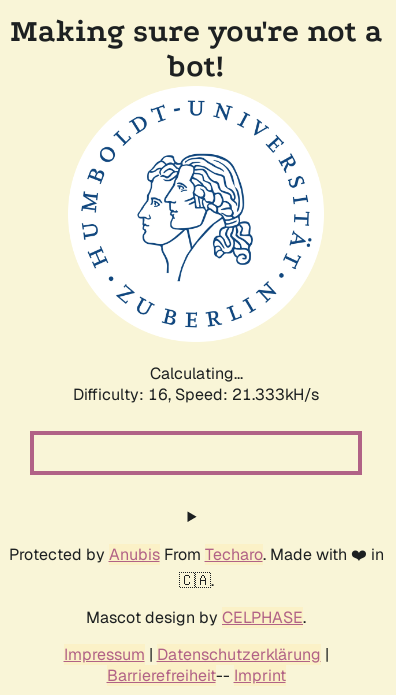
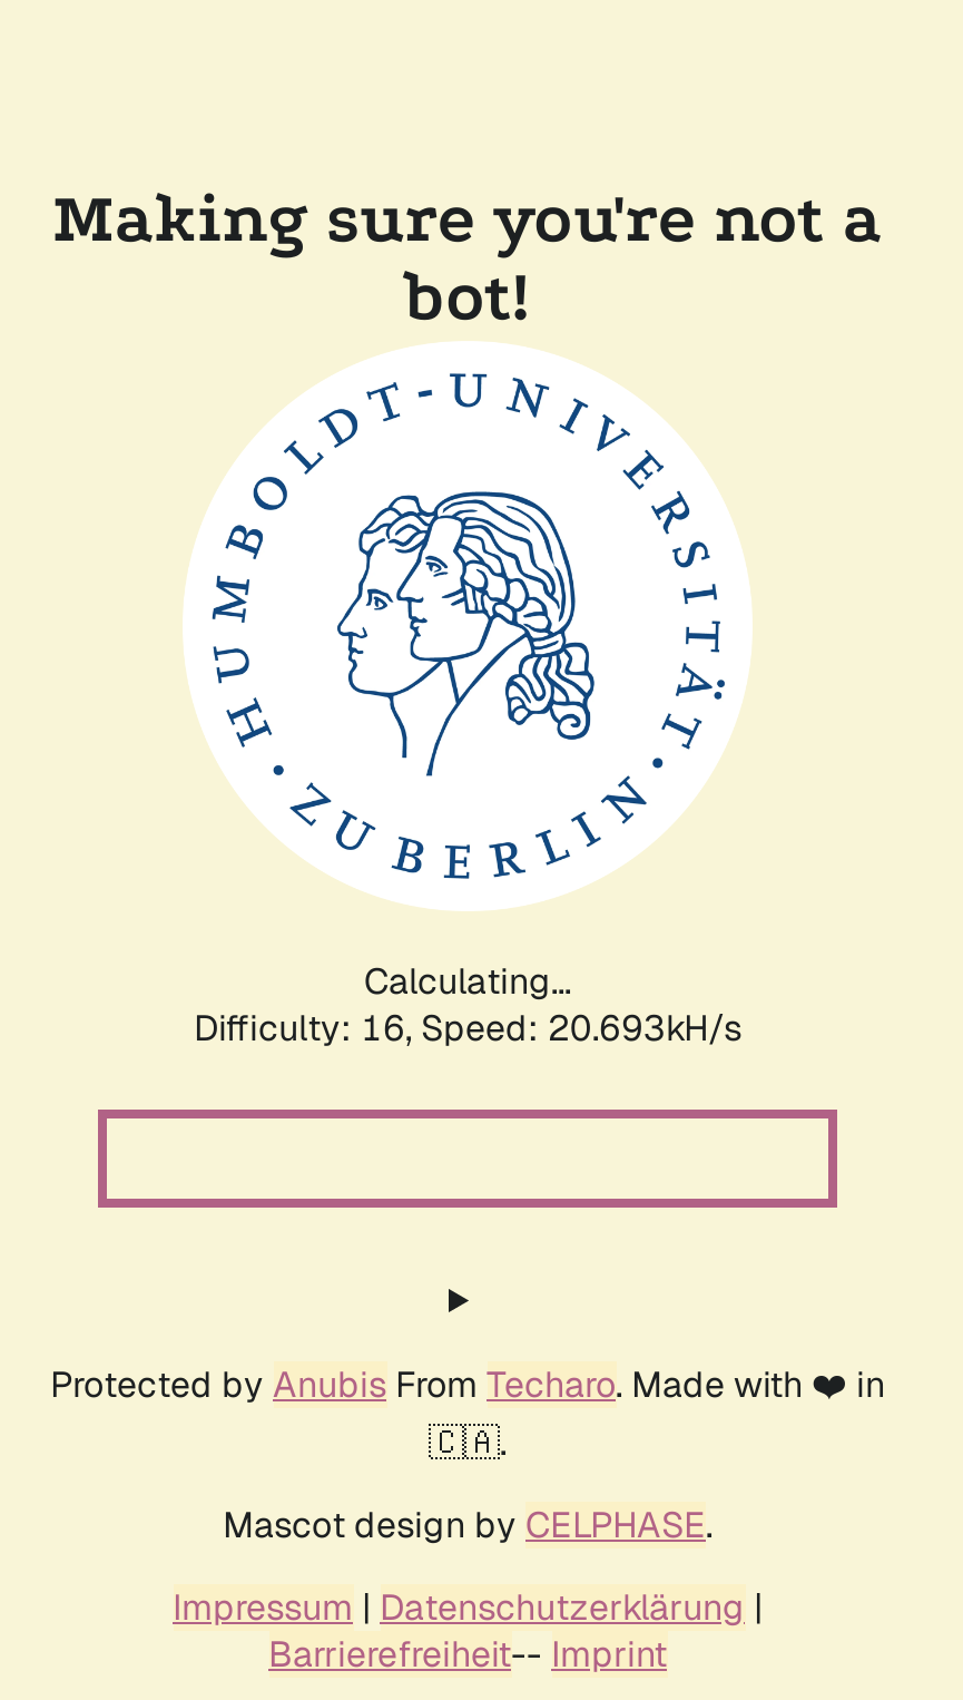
- Difficulty: 16, Speed: 21.333kH/s
+ Difficulty: 16, Speed: 20.693kH/s
